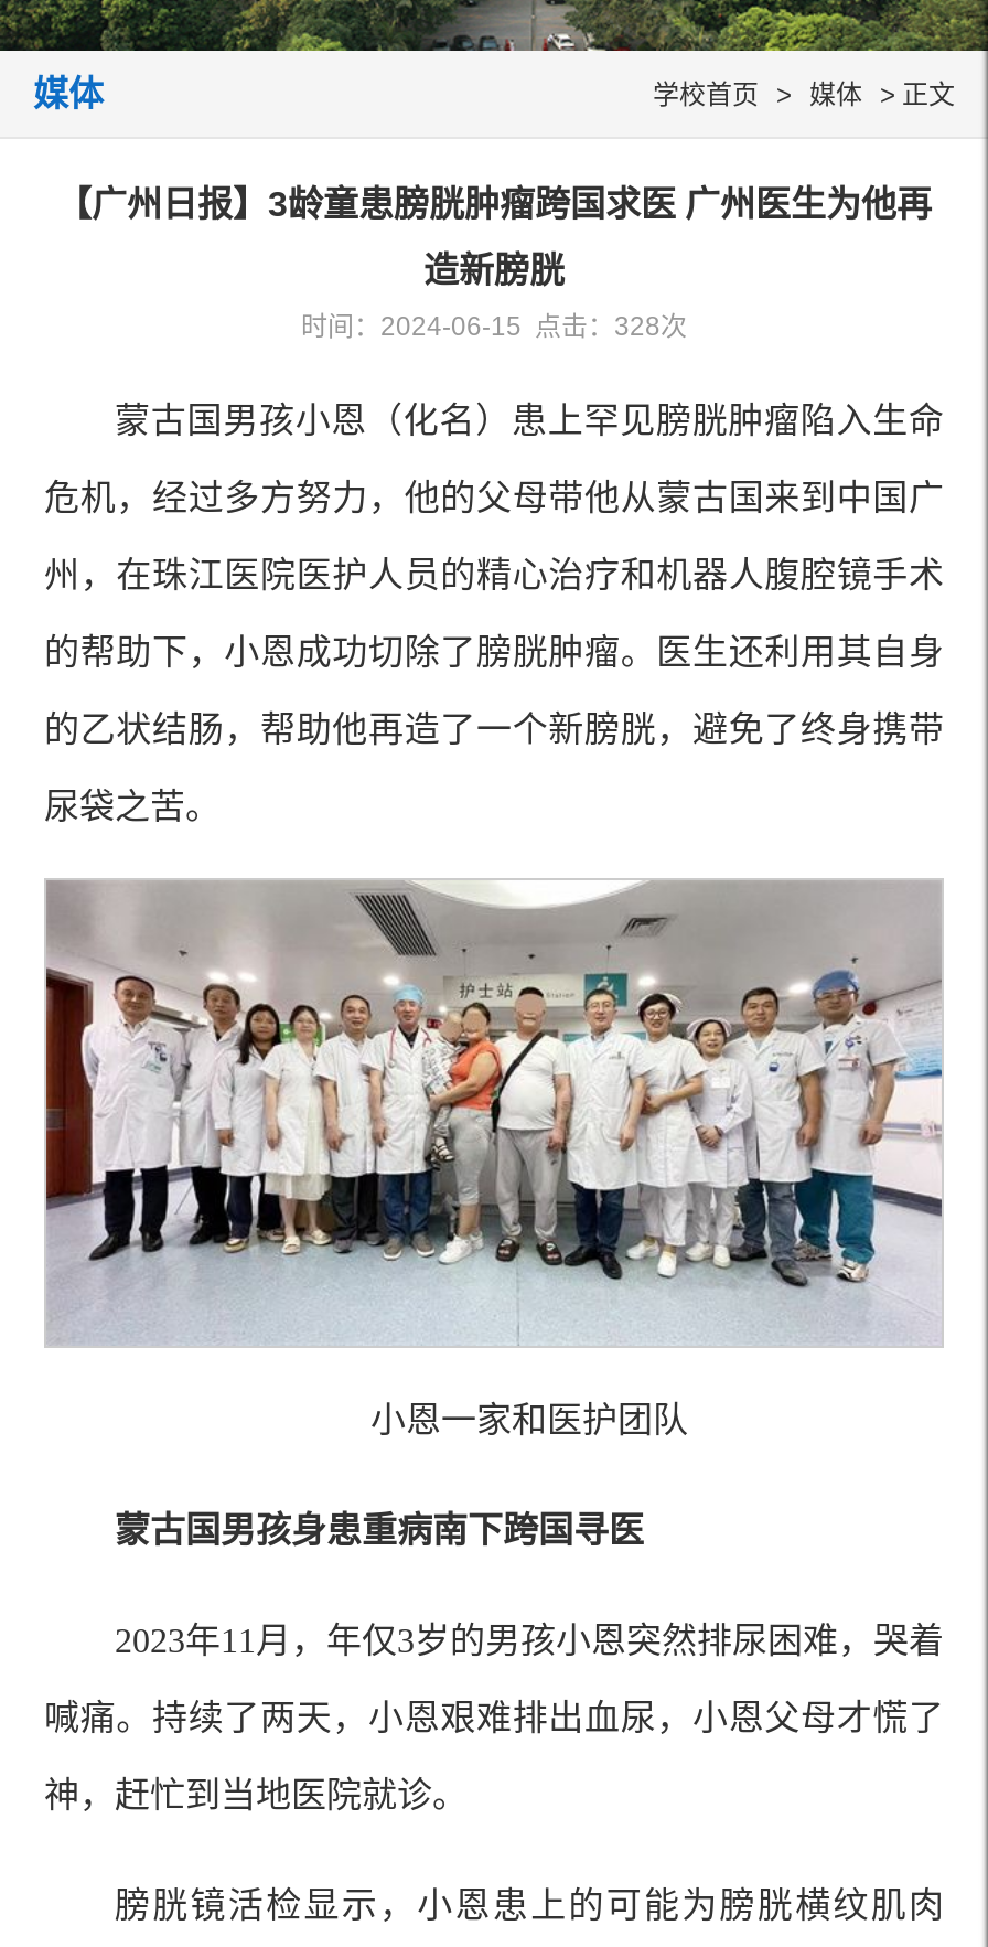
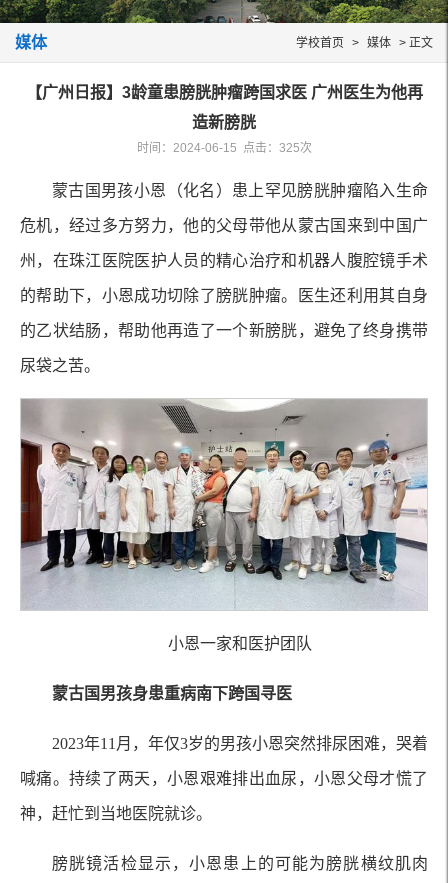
- 时间：2024-06-15 点击：328次
+ 时间：2024-06-15 点击：325次
